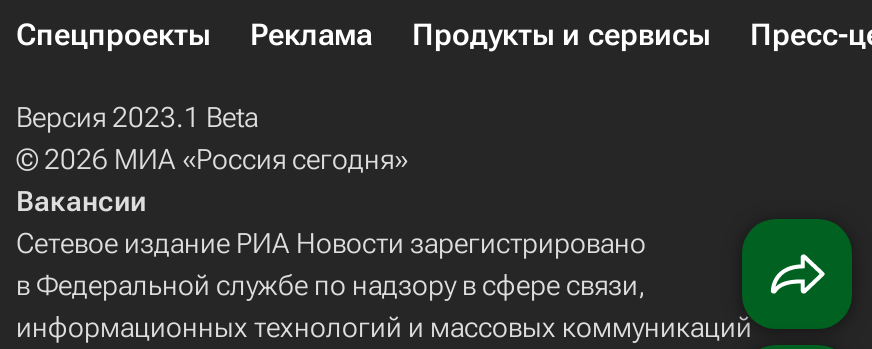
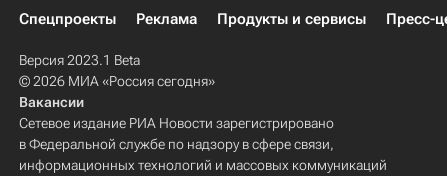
- [image]
